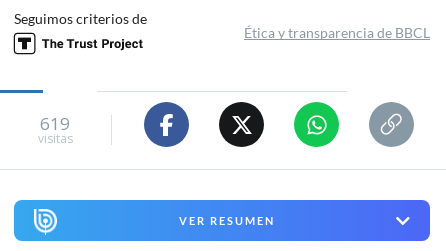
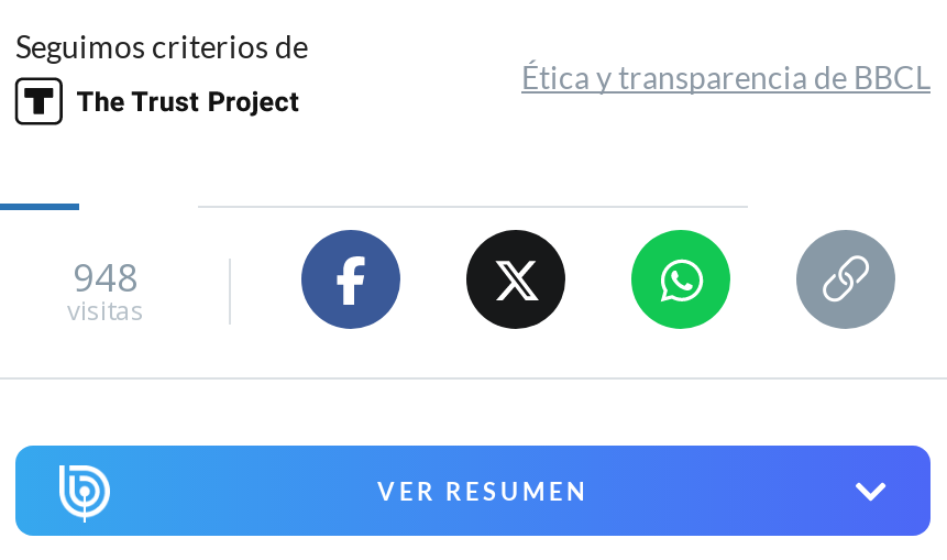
- 619
+ 948
